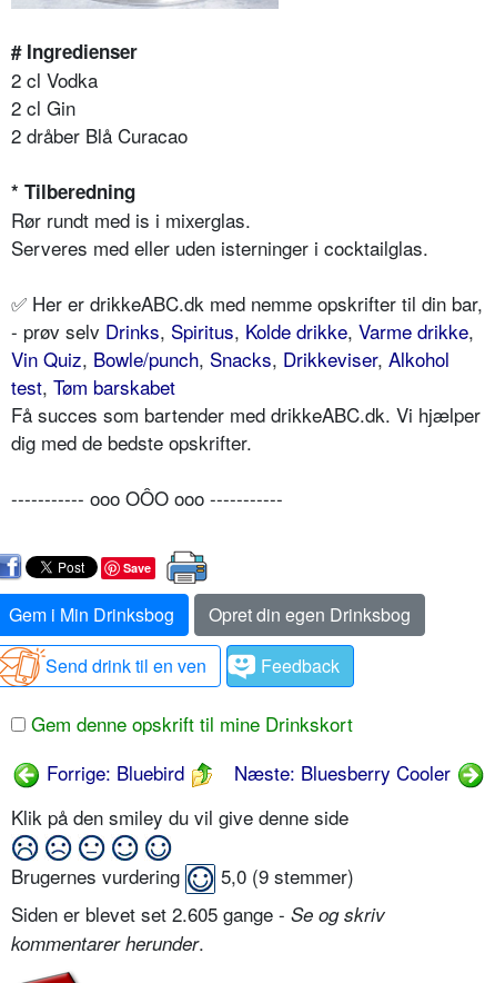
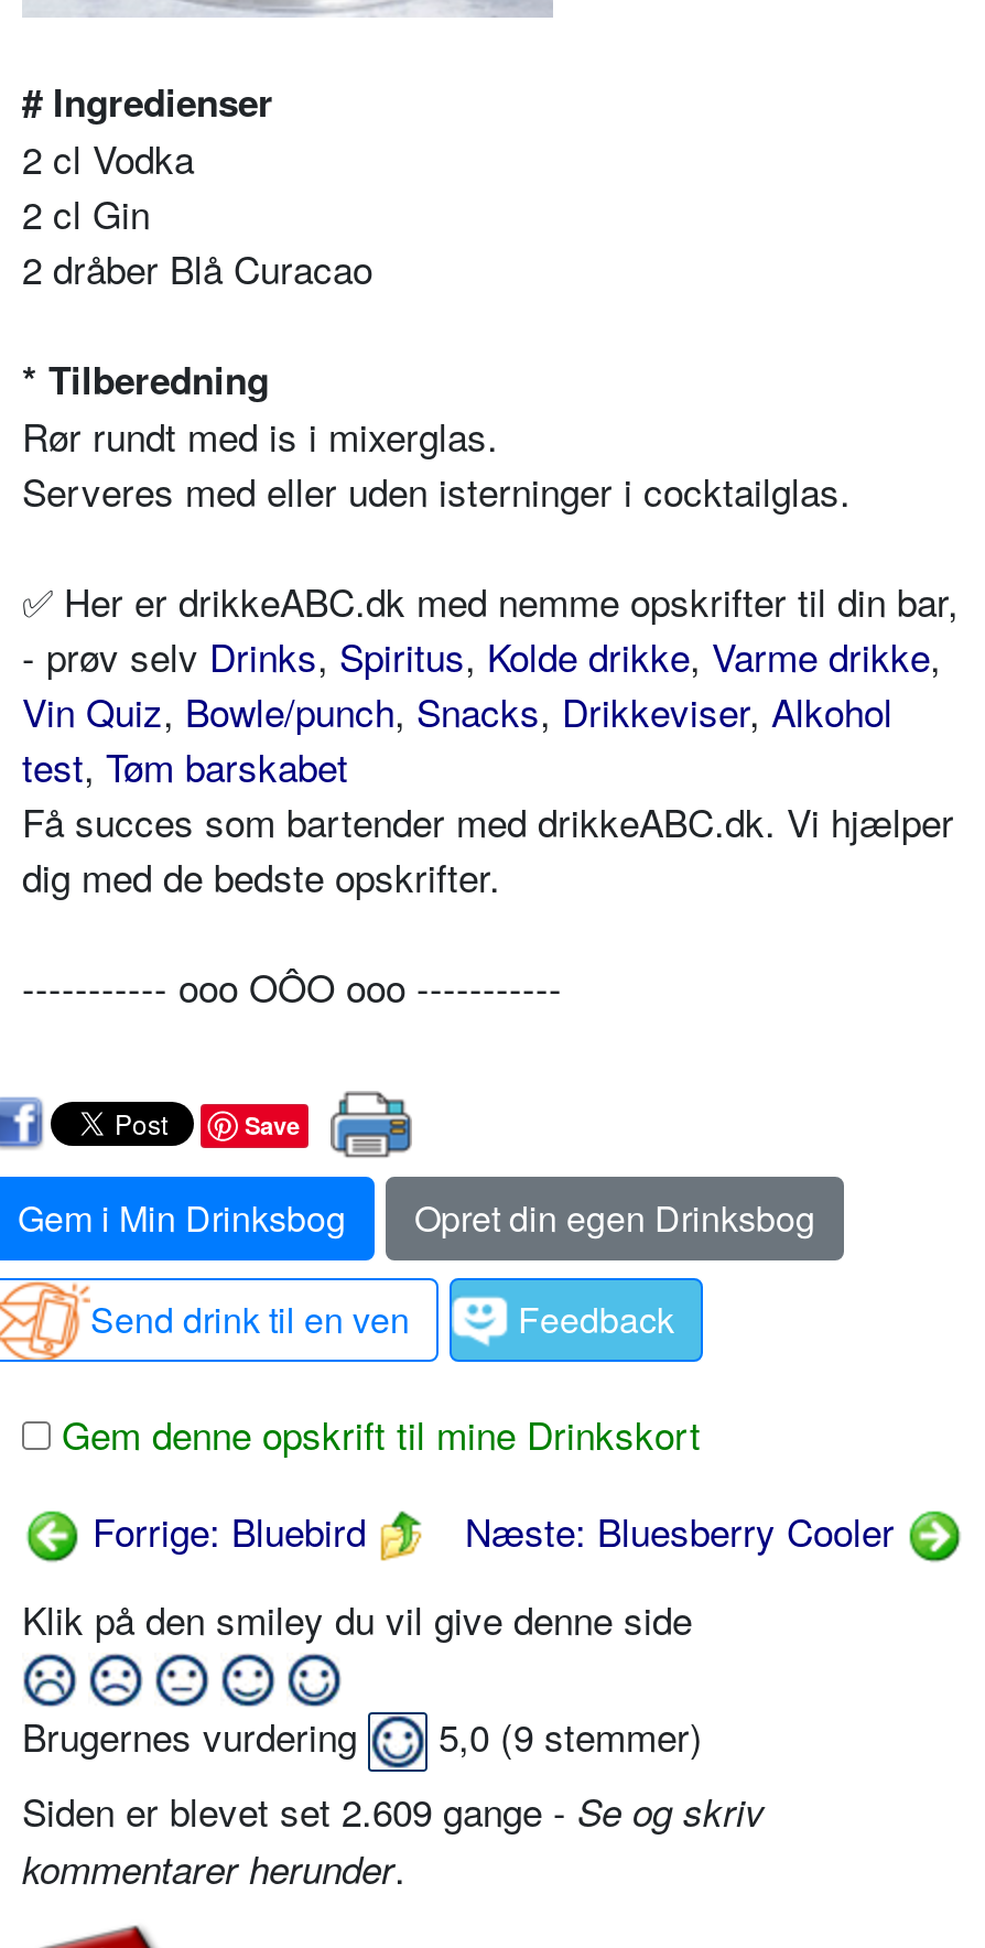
- Siden er blevet set 2.605 gange - Se og skriv
+ Siden er blevet set 2.609 gange - Se og skriv
